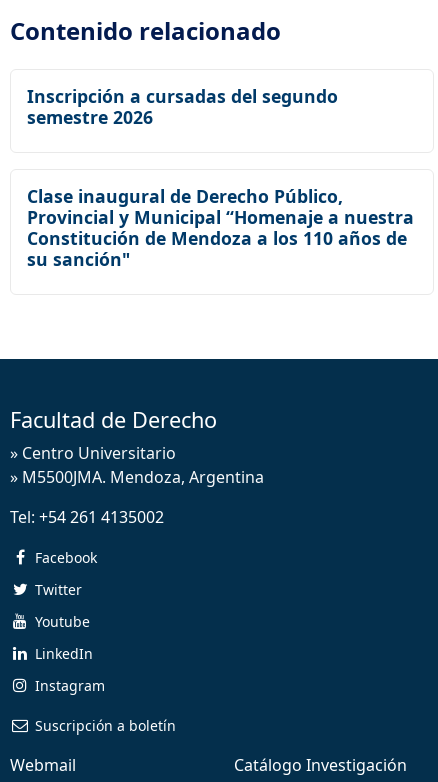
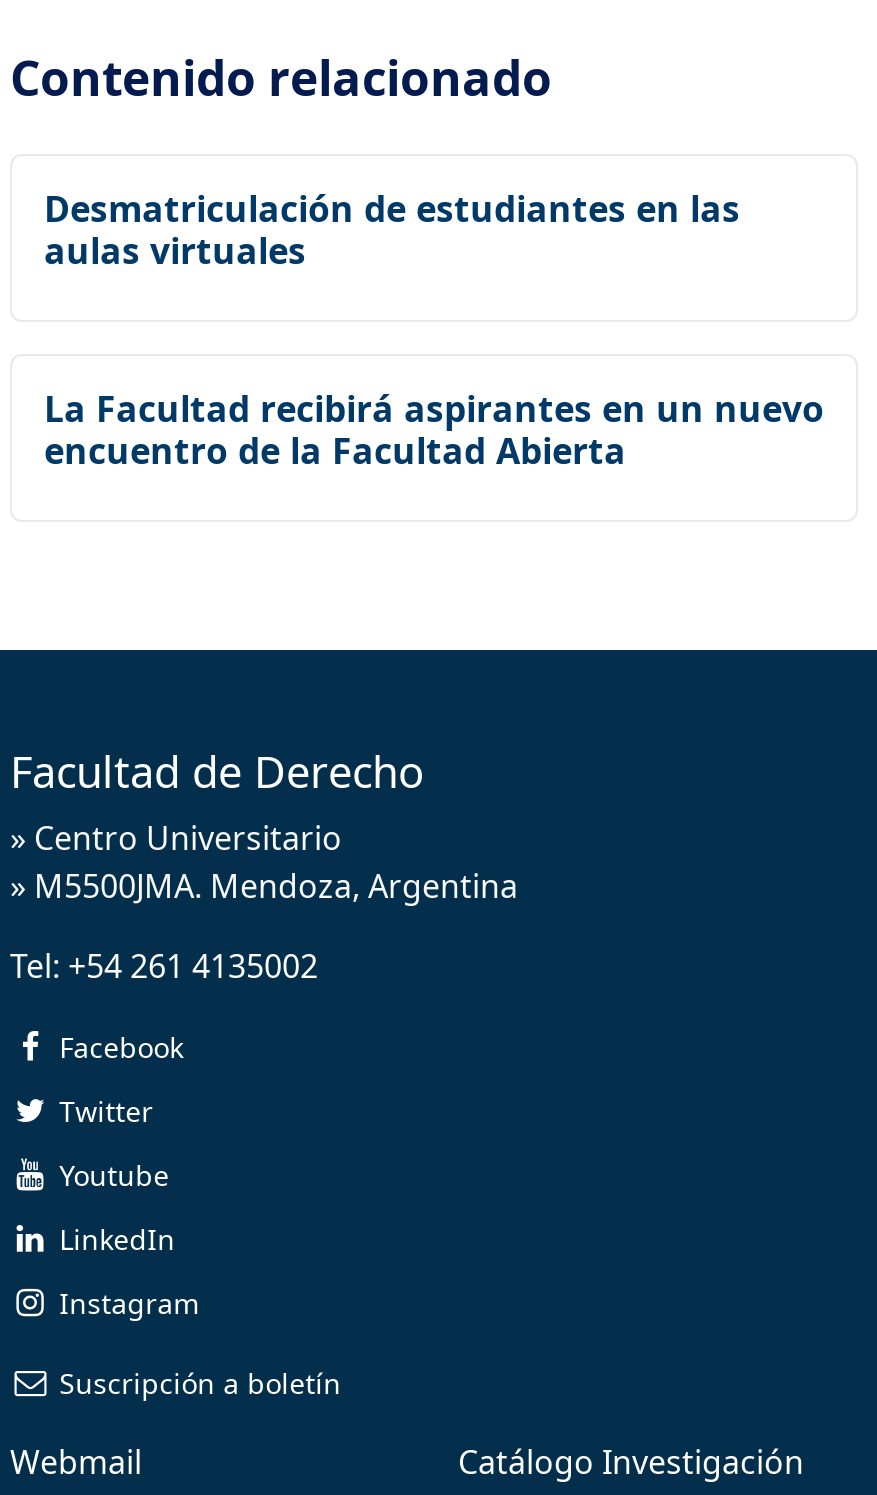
- Inscripción a cursadas del segundo
- semestre 2026
+ Desmatriculación de estudiantes en las
+ aulas virtuales

- Clase inaugural de Derecho Público,
- Provincial y Municipal “Homenaje a nuestra
- Constitución de Mendoza a los 110 años de
- su sanción"
+ La Facultad recibirá aspirantes en un nuevo
+ encuentro de la Facultad Abierta
